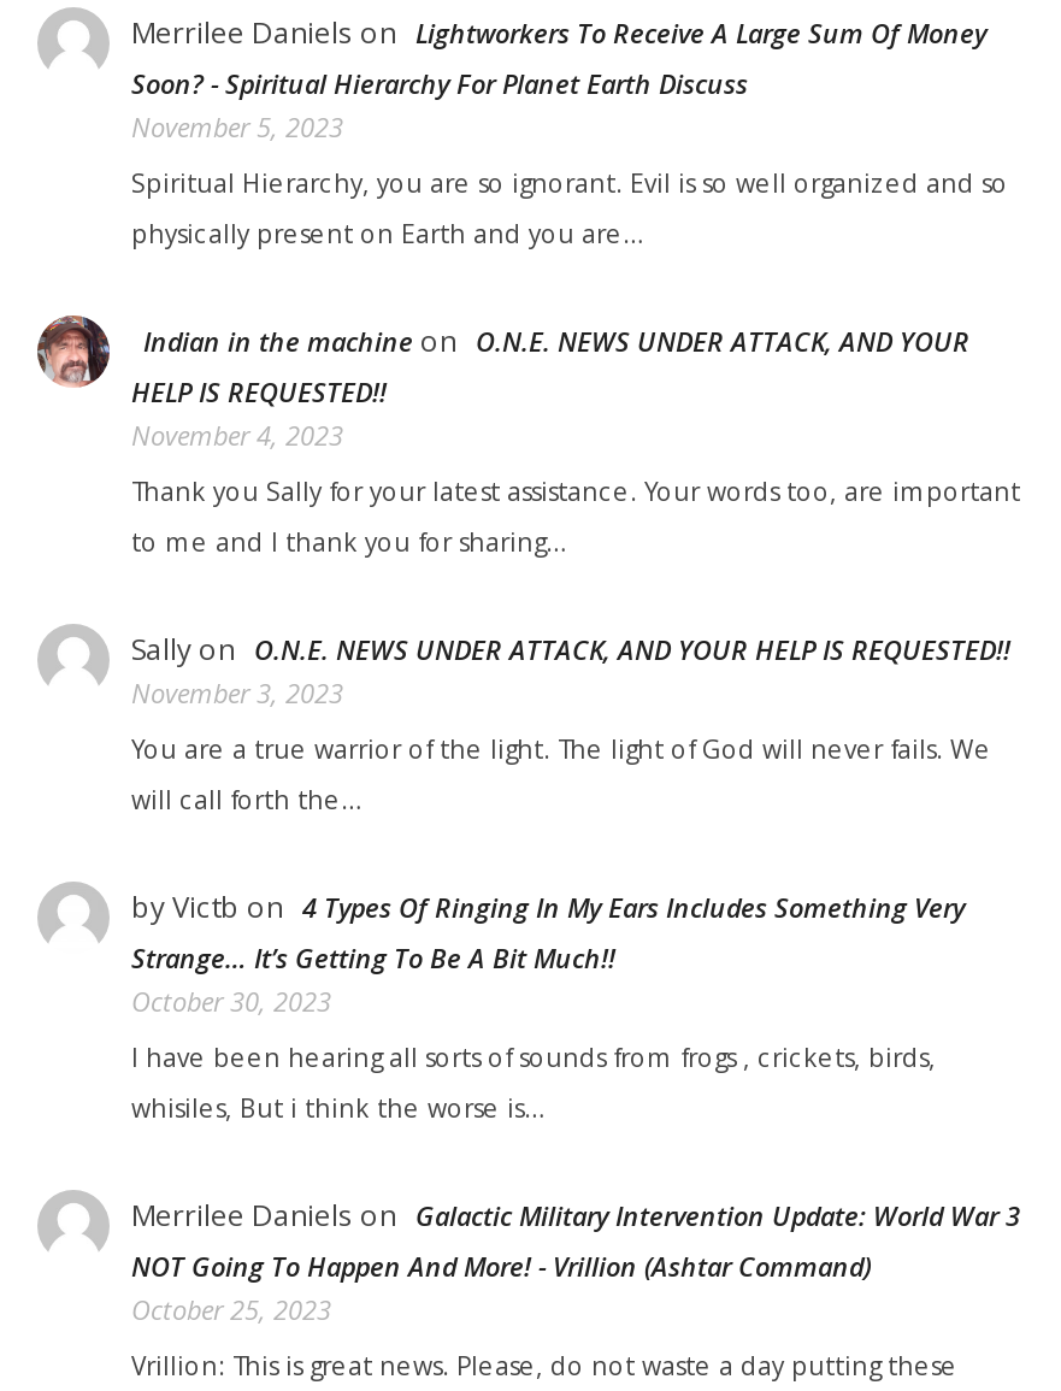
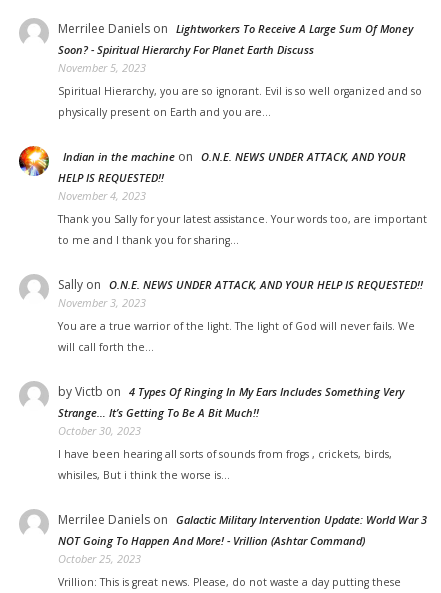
- [image]
+ [image]
